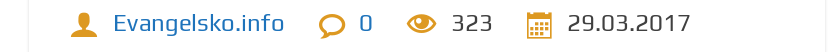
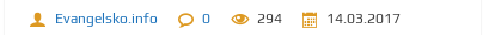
- 323
+ 294

- 29.03.2017
+ 14.03.2017
